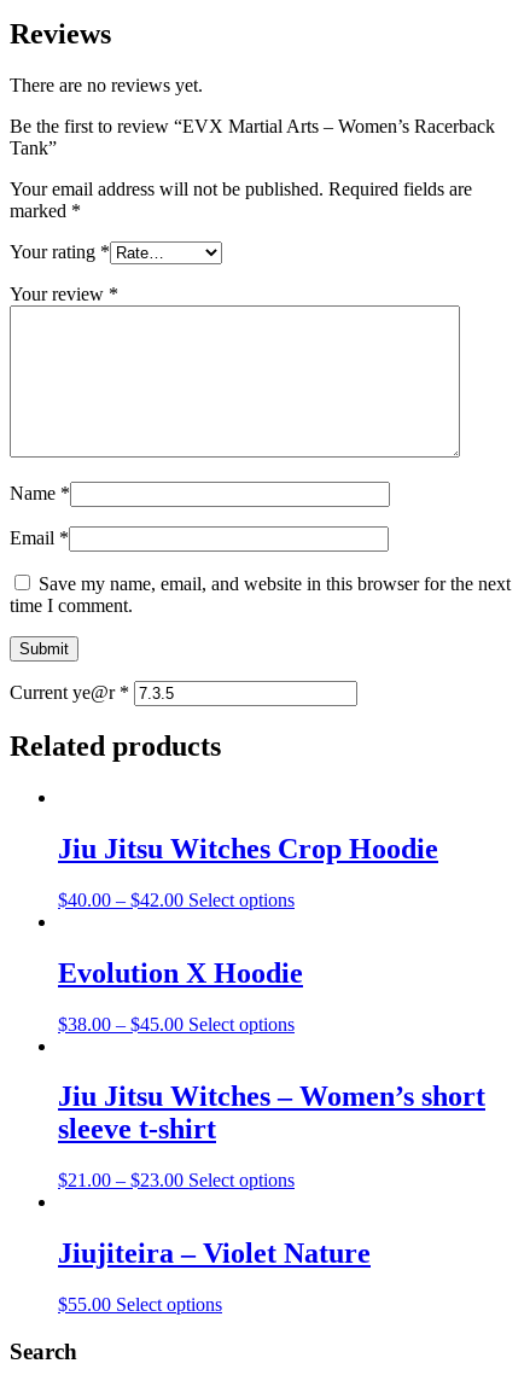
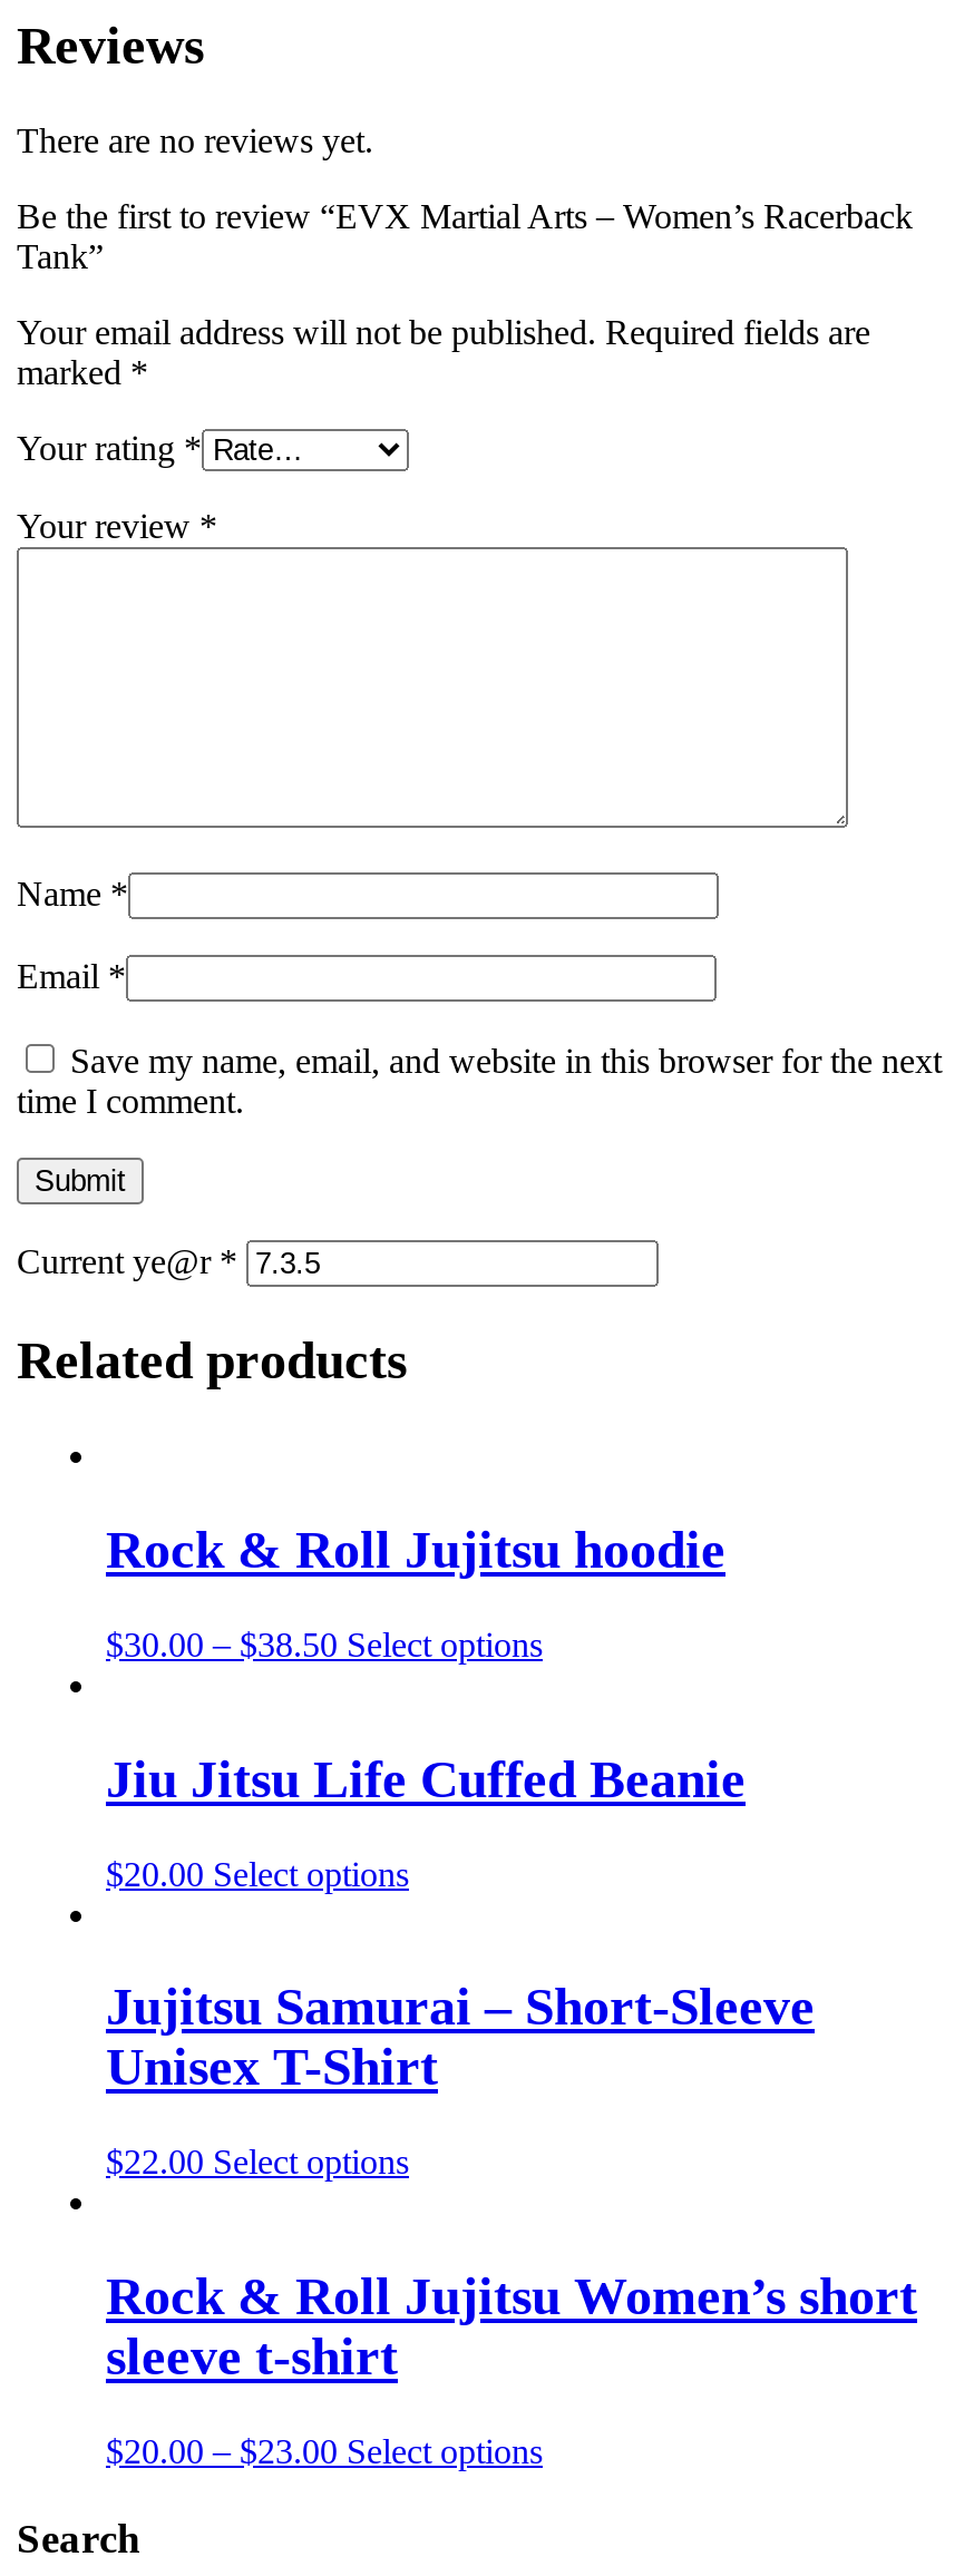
- Jiu Jitsu Witches Crop Hoodie
- $40.00 – $42.00 Select options
- Evolution X Hoodie
- $38.00 – $45.00 Select options
- Jiu Jitsu Witches – Women’s short
+ Rock & Roll Jujitsu hoodie
+ $30.00 – $38.50 Select options
+ Jiu Jitsu Life Cuffed Beanie
+ $20.00 Select options
+ Jujitsu Samurai – Short-Sleeve
+ Unisex T-Shirt
+ $22.00 Select options
+ Rock & Roll Jujitsu Women’s short

moved down: sleeve t-shirt

- $21.00 – $23.00 Select options
- Jiujiteira – Violet Nature
- $55.00 Select options
+ $20.00 – $23.00 Select options
